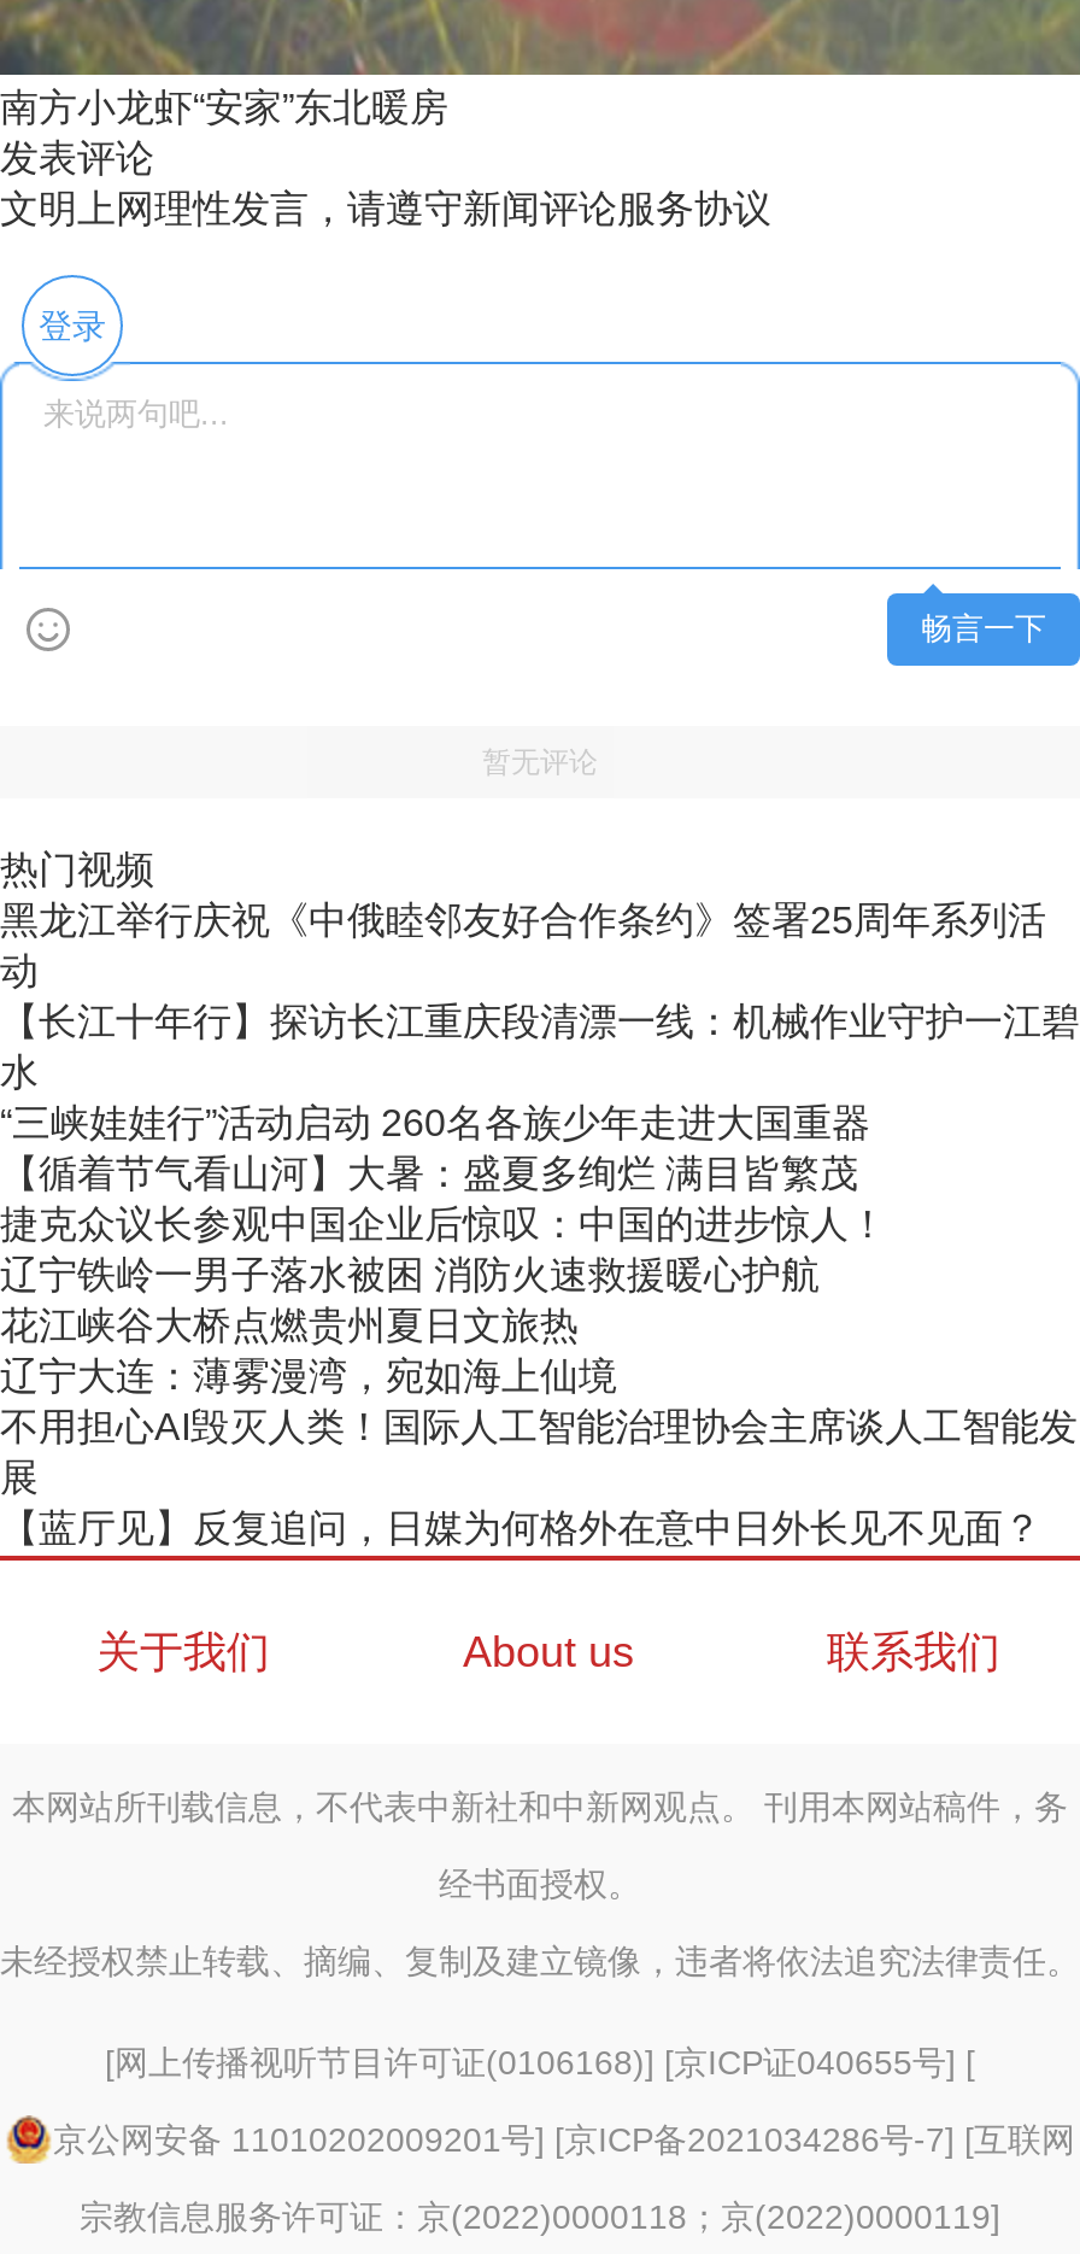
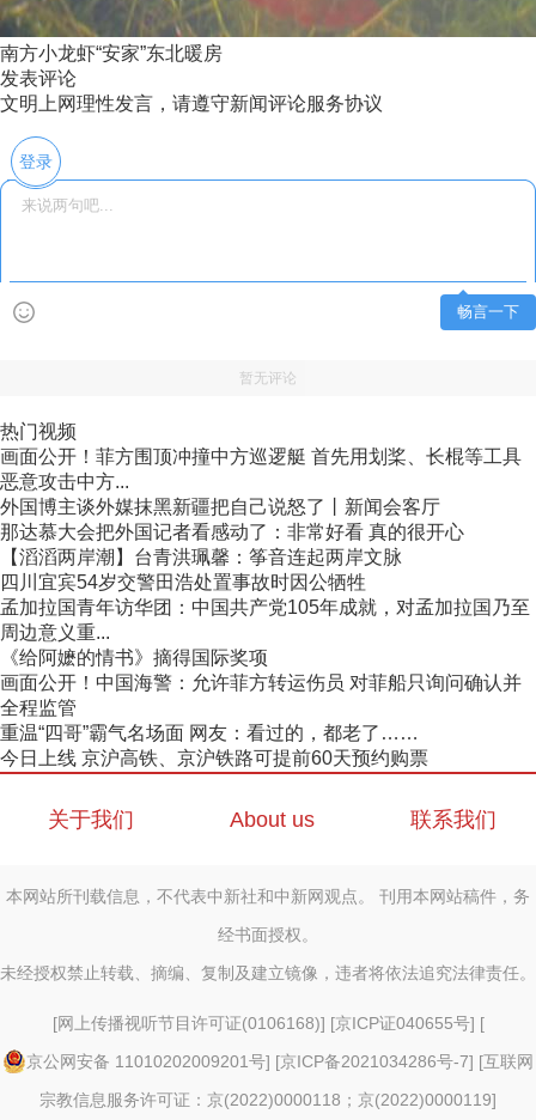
- 黑龙江举行庆祝《中俄睦邻友好合作条约》签署25周年系列活
- 动
- 【长江十年行】探访长江重庆段清漂一线：机械作业守护一江碧
- 水
- “三峡娃娃行”活动启动 260名各族少年走进大国重器
- 【循着节气看山河】大暑：盛夏多绚烂 满目皆繁茂
- 捷克众议长参观中国企业后惊叹：中国的进步惊人！
- 辽宁铁岭一男子落水被困 消防火速救援暖心护航
- 花江峡谷大桥点燃贵州夏日文旅热
- 辽宁大连：薄雾漫湾，宛如海上仙境
- 不用担心AI毁灭人类！国际人工智能治理协会主席谈人工智能发
- 展
- 【蓝厅见】反复追问，日媒为何格外在意中日外长见不见面？
+ 画面公开！菲方围顶冲撞中方巡逻艇 首先用划桨、长棍等工具
+ 恶意攻击中方...
+ 外国博主谈外媒抹黑新疆把自己说怒了丨新闻会客厅
+ 那达慕大会把外国记者看感动了：非常好看 真的很开心
+ 【滔滔两岸潮】台青洪珮馨：筝音连起两岸文脉
+ 四川宜宾54岁交警田浩处置事故时因公牺牲
+ 孟加拉国青年访华团：中国共产党105年成就，对孟加拉国乃至
+ 周边意义重...
+ 《给阿嬷的情书》摘得国际奖项
+ 画面公开！中国海警：允许菲方转运伤员 对菲船只询问确认并
+ 全程监管
+ 重温“四哥”霸气名场面 网友：看过的，都老了……
+ 今日上线 京沪高铁、京沪铁路可提前60天预约购票
